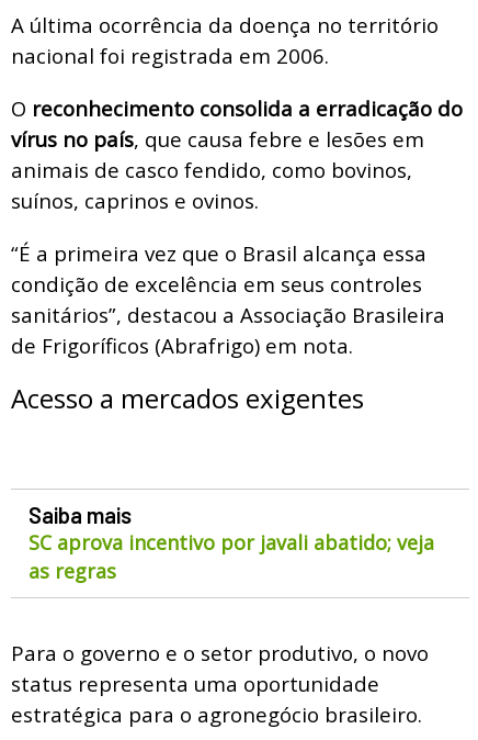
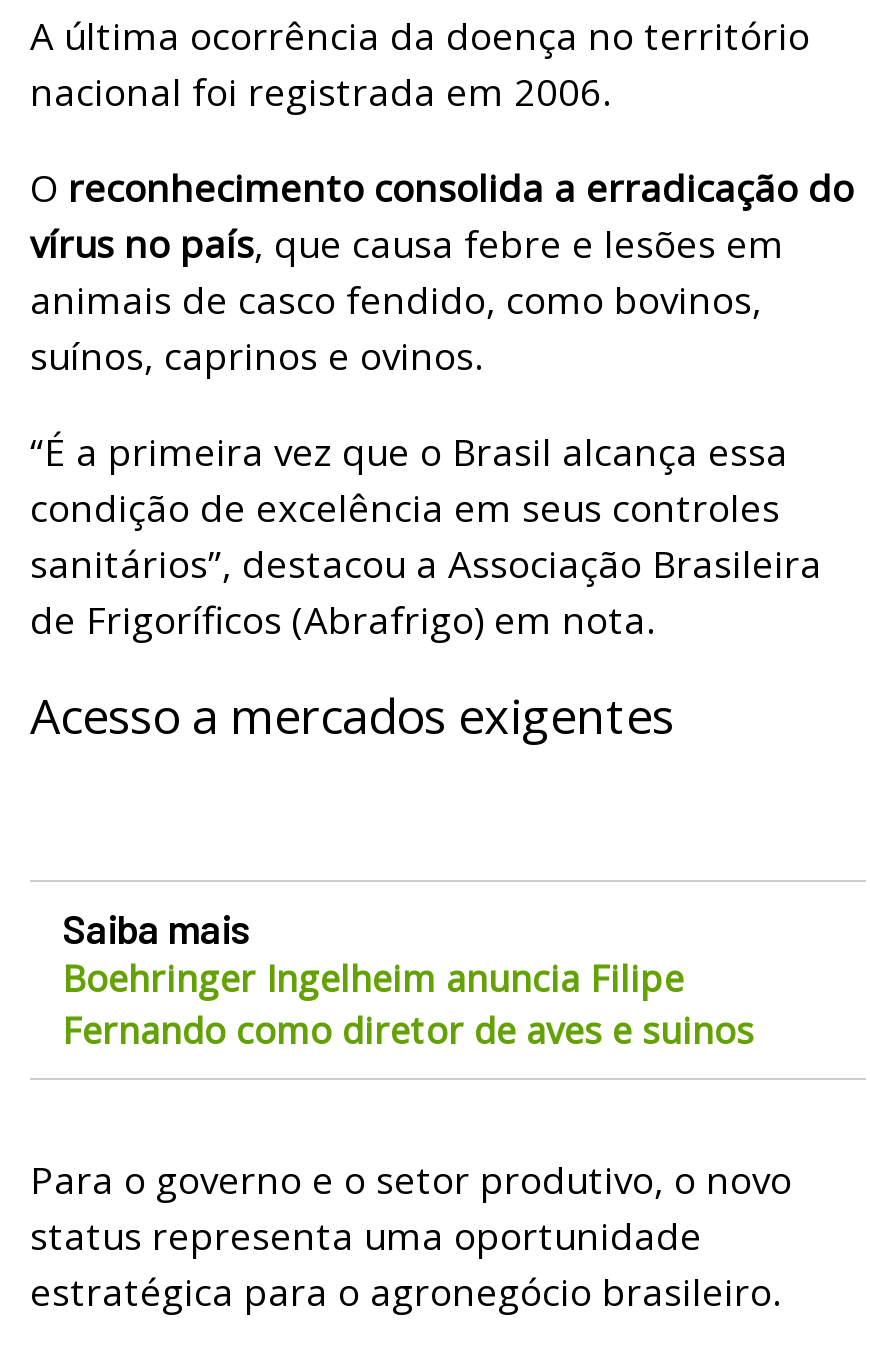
- SC aprova incentivo por javali abatido; veja
- as regras
+ Boehringer Ingelheim anuncia Filipe
+ Fernando como diretor de aves e suinos
